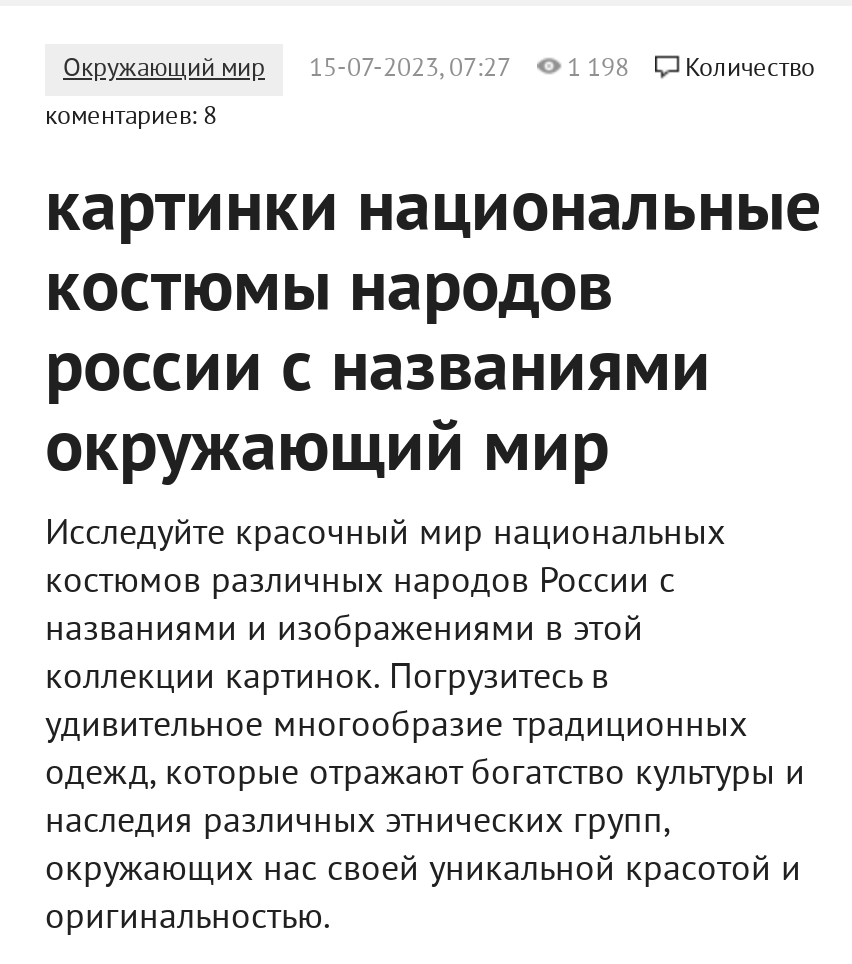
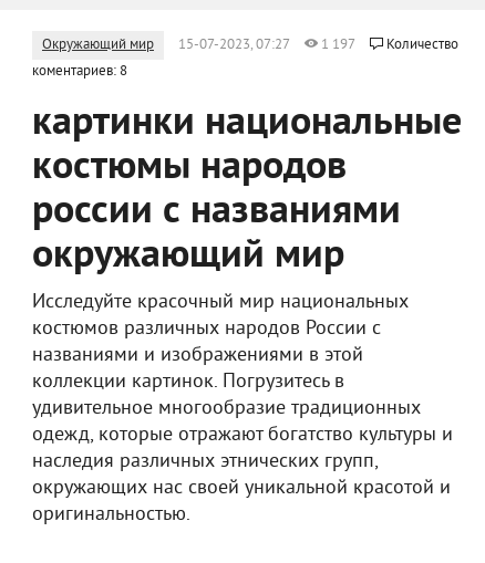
- Окружающий мир 15-07-2023, 07:27 1 198 Количество
+ Окружающий мир 15-07-2023, 07:27 1 197 Количество
